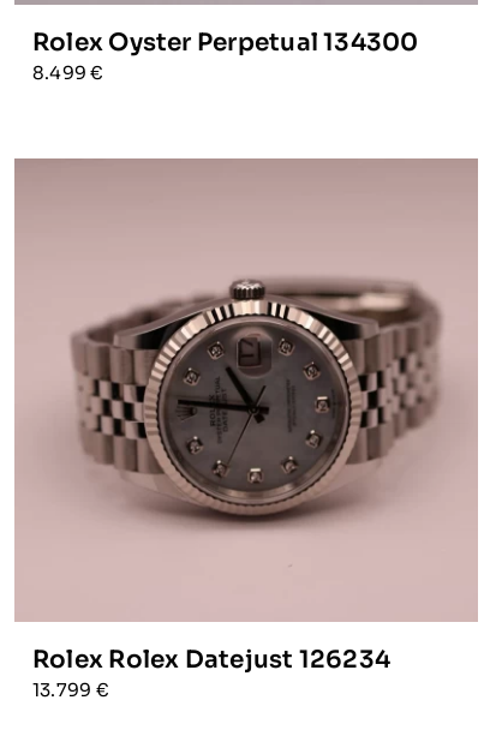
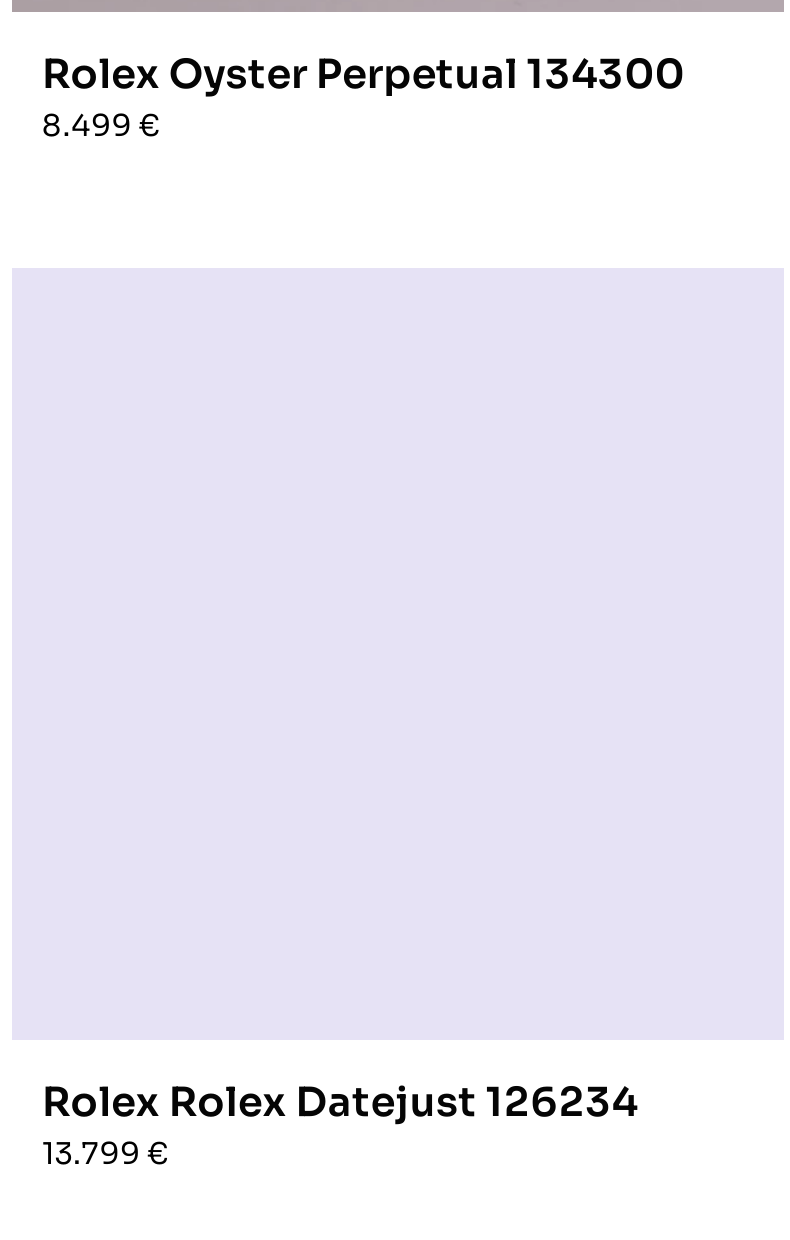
- [image]
